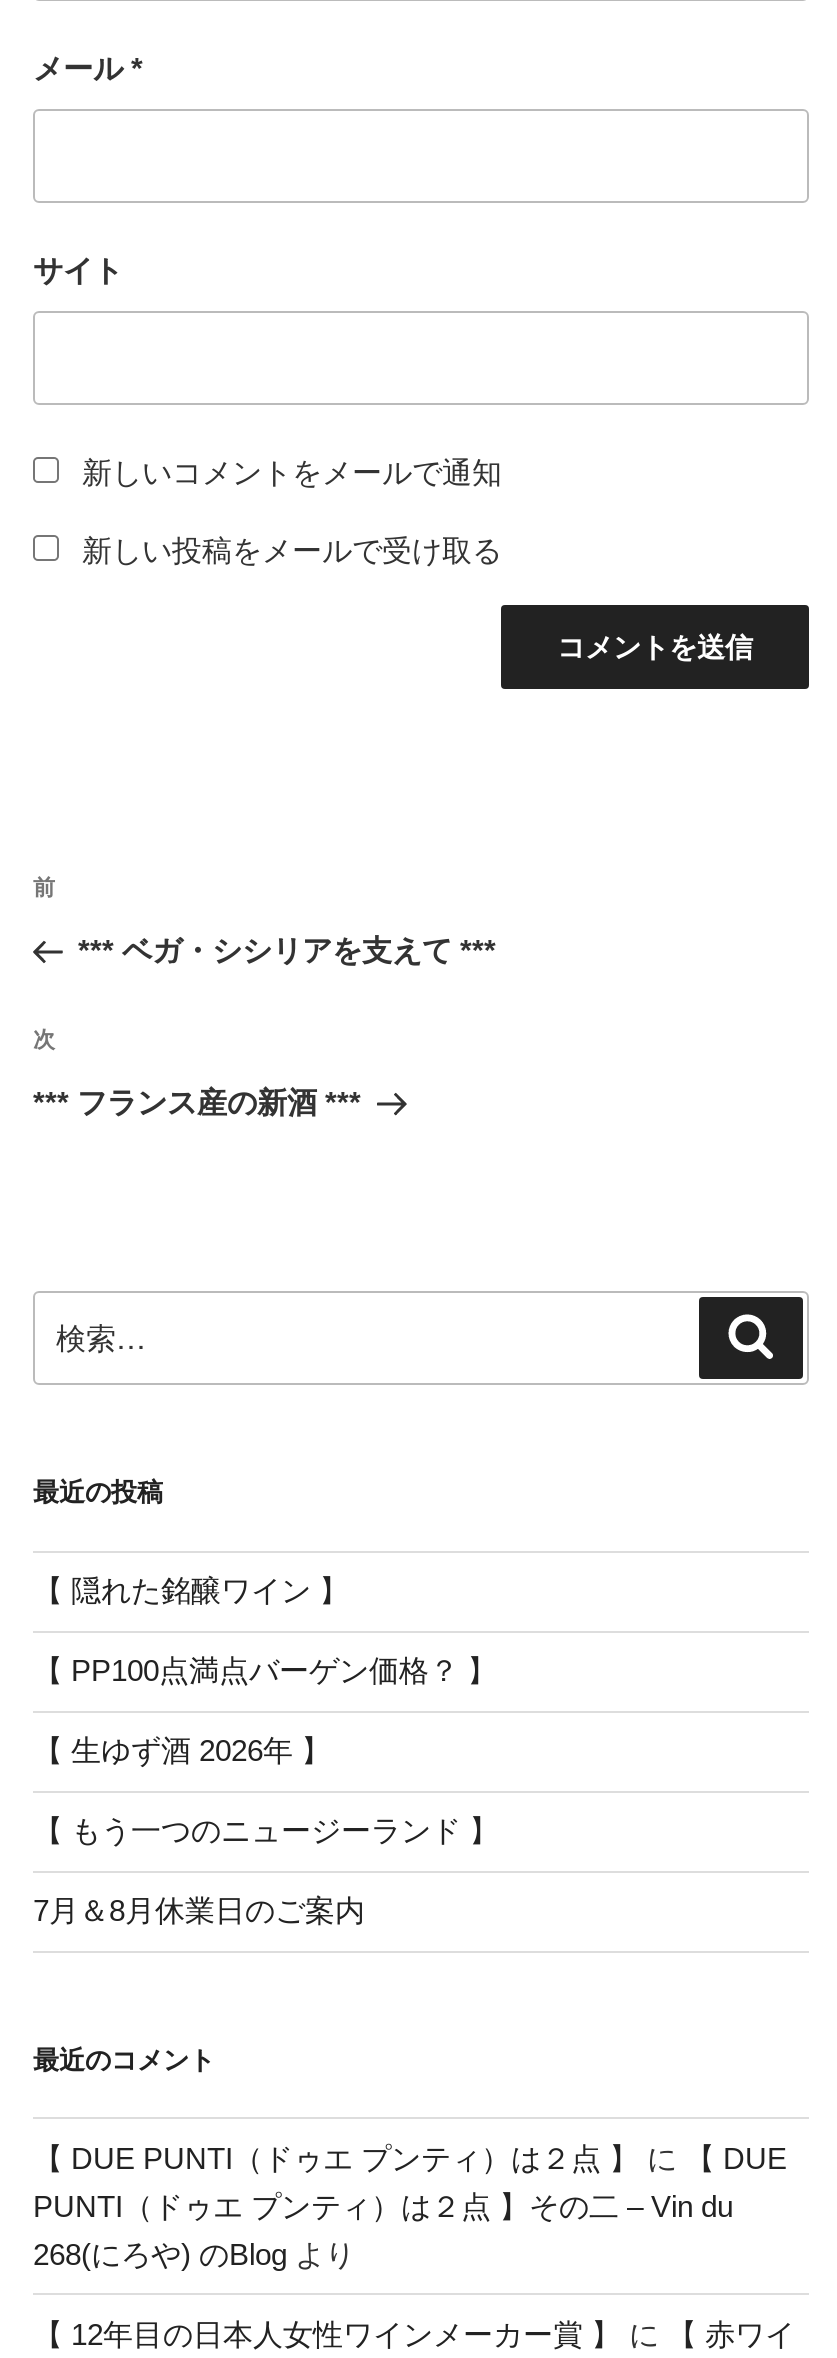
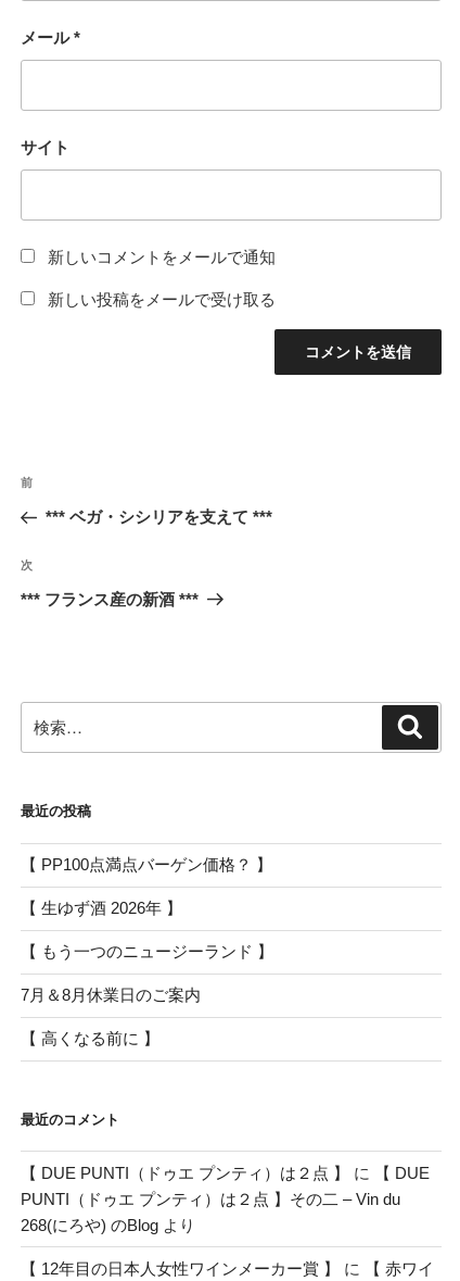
- 【 隠れた銘醸ワイン 】

moved up: 【 PP100点満点バーゲン価格？ 】 | 【 生ゆず酒 2026年 】 | 【 もう一つのニュージーランド 】 | 7月＆8月休業日のご案内

+ 【 高くなる前に 】
